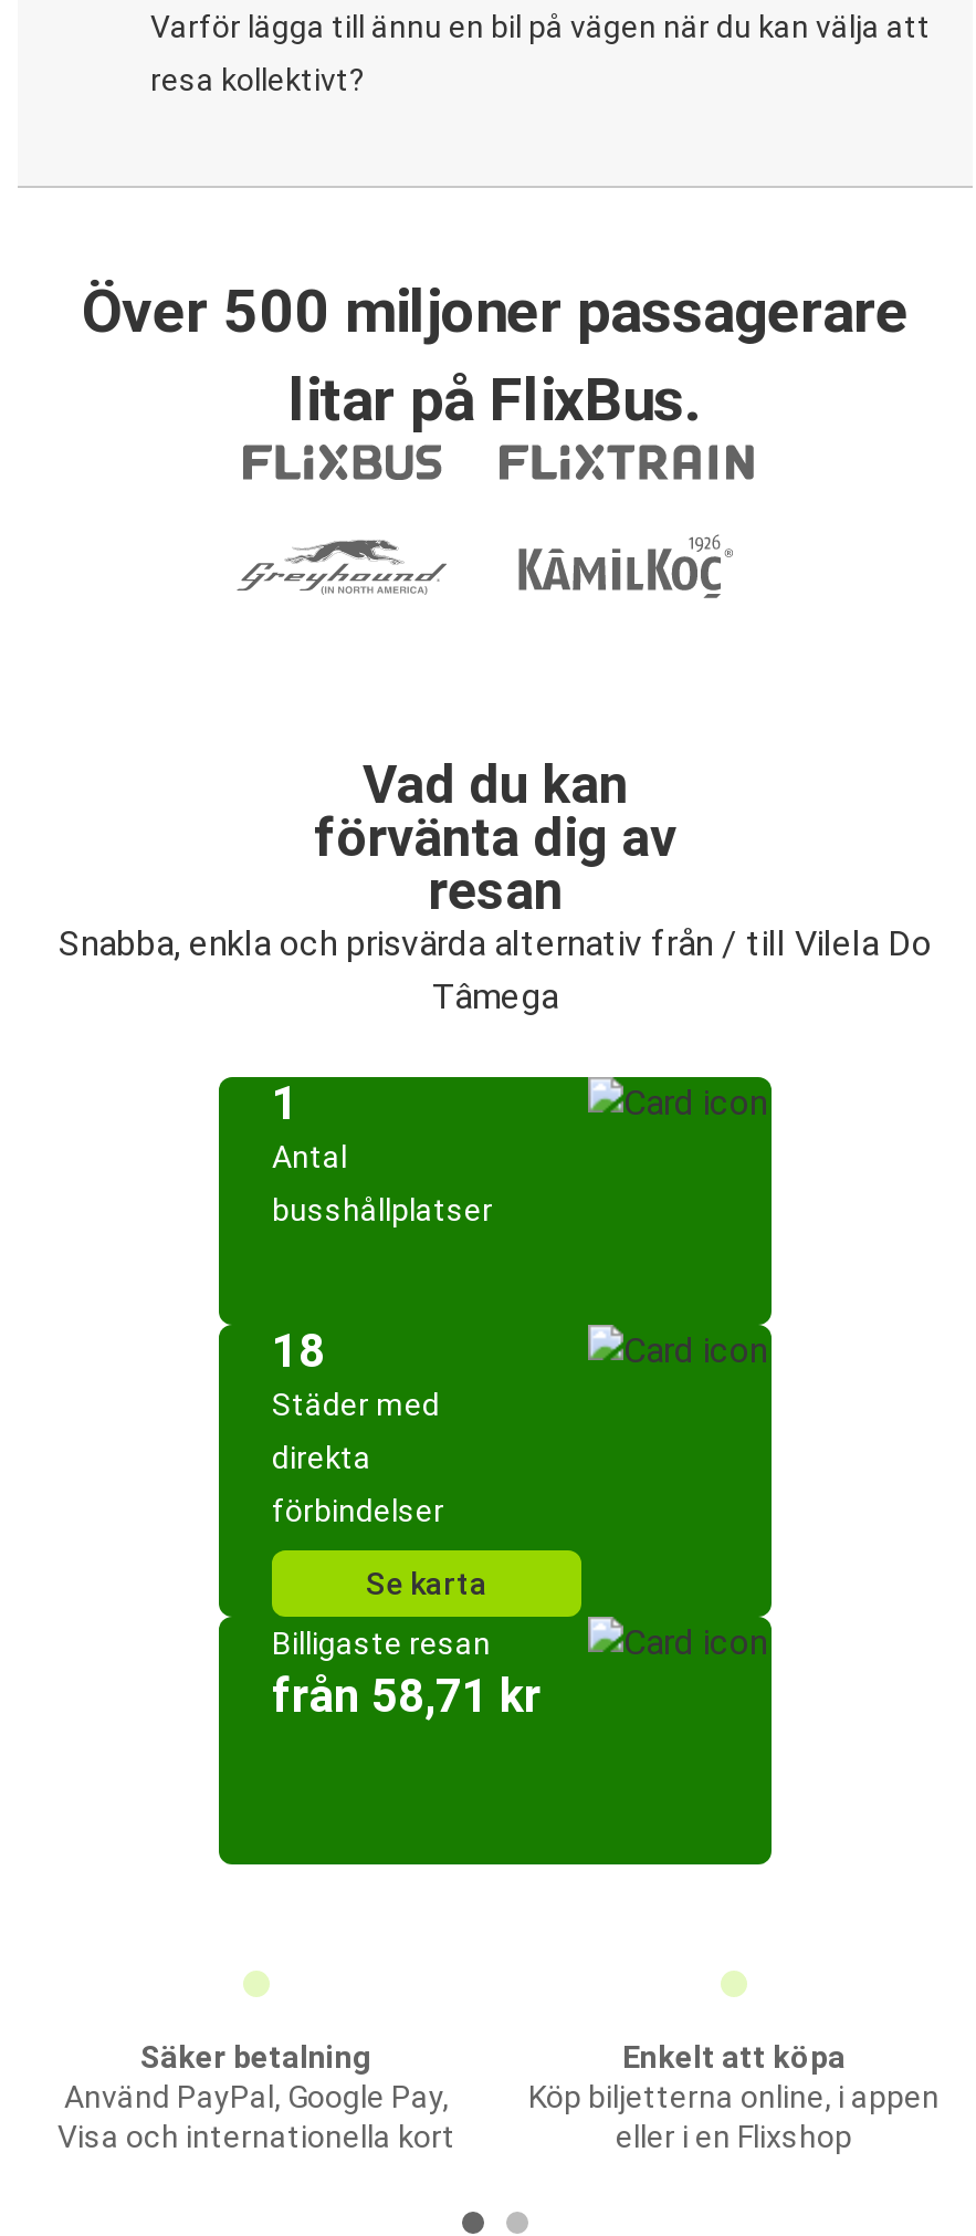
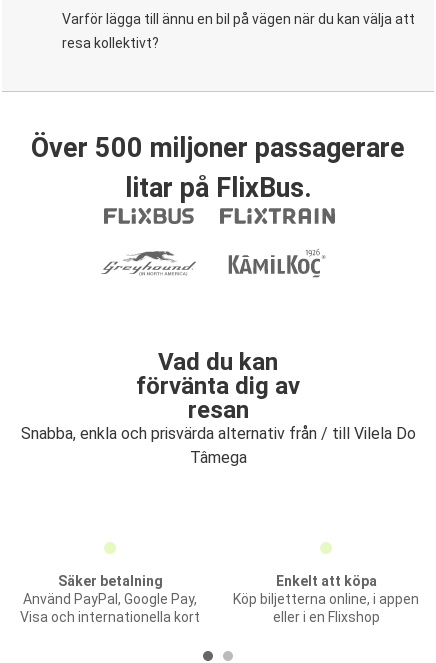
- [image]
- 1
- Antal
- busshållplatser
- 18
- Städer med
- direkta
- förbindelser
- Se karta
- Billigaste resan
- från 58,71 kr
